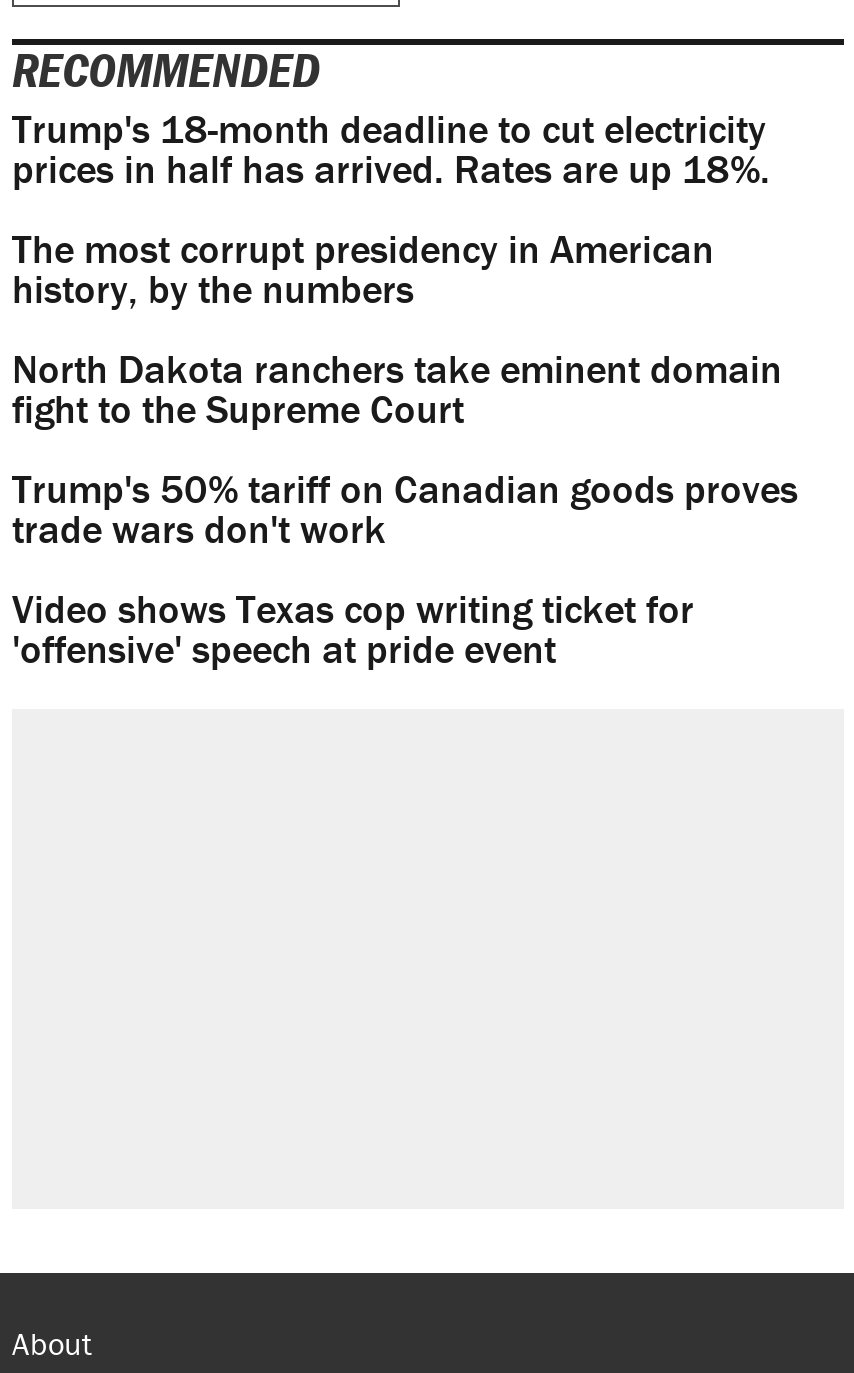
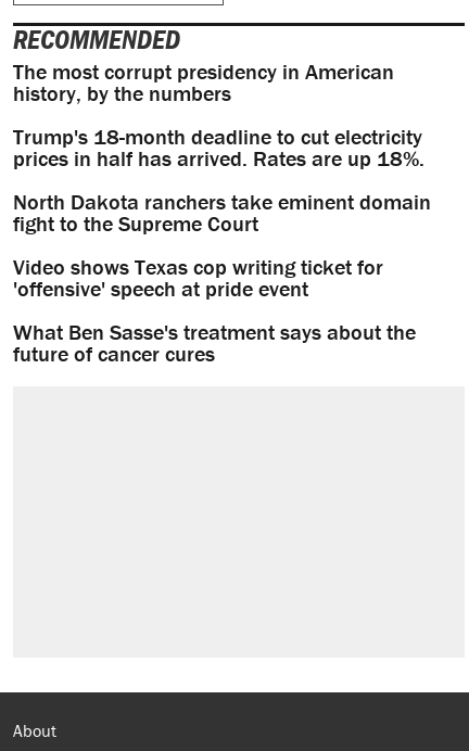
moved down: Trump's 18-month deadline to cut electricity | prices in half has arrived. Rates are up 18%.

moved up: The most corrupt presidency in American | history, by the numbers

- Trump's 50% tariff on Canadian goods proves
- trade wars don't work

moved up: Video shows Texas cop writing ticket for | 'offensive' speech at pride event

+ What Ben Sasse's treatment says about the
+ future of cancer cures
